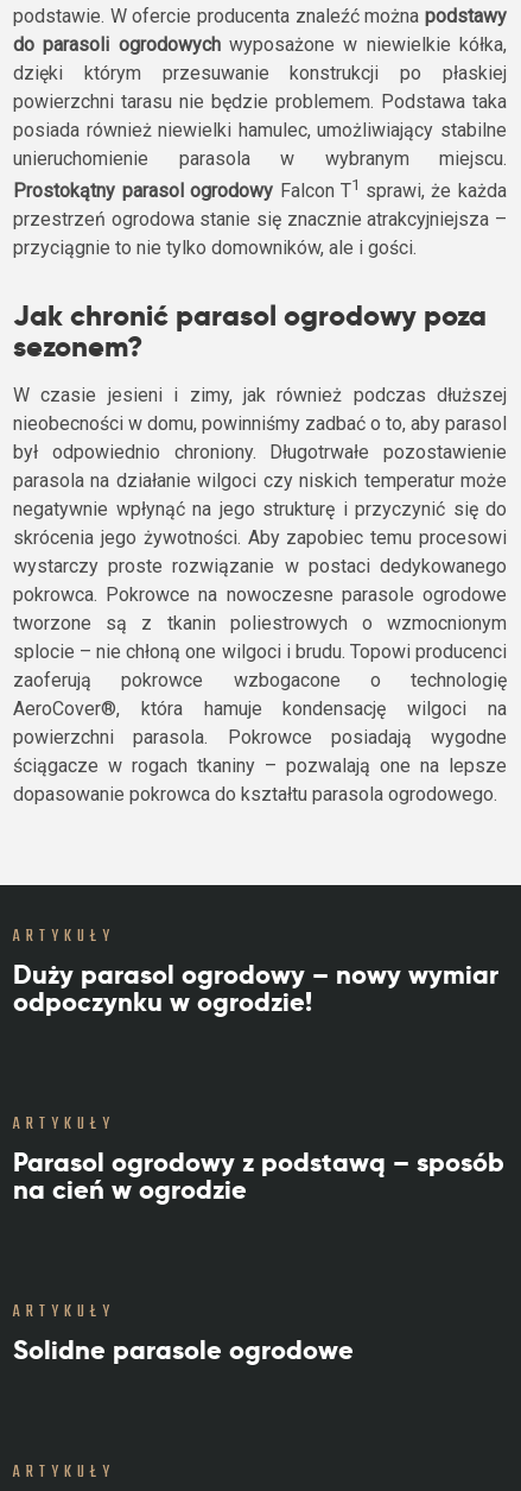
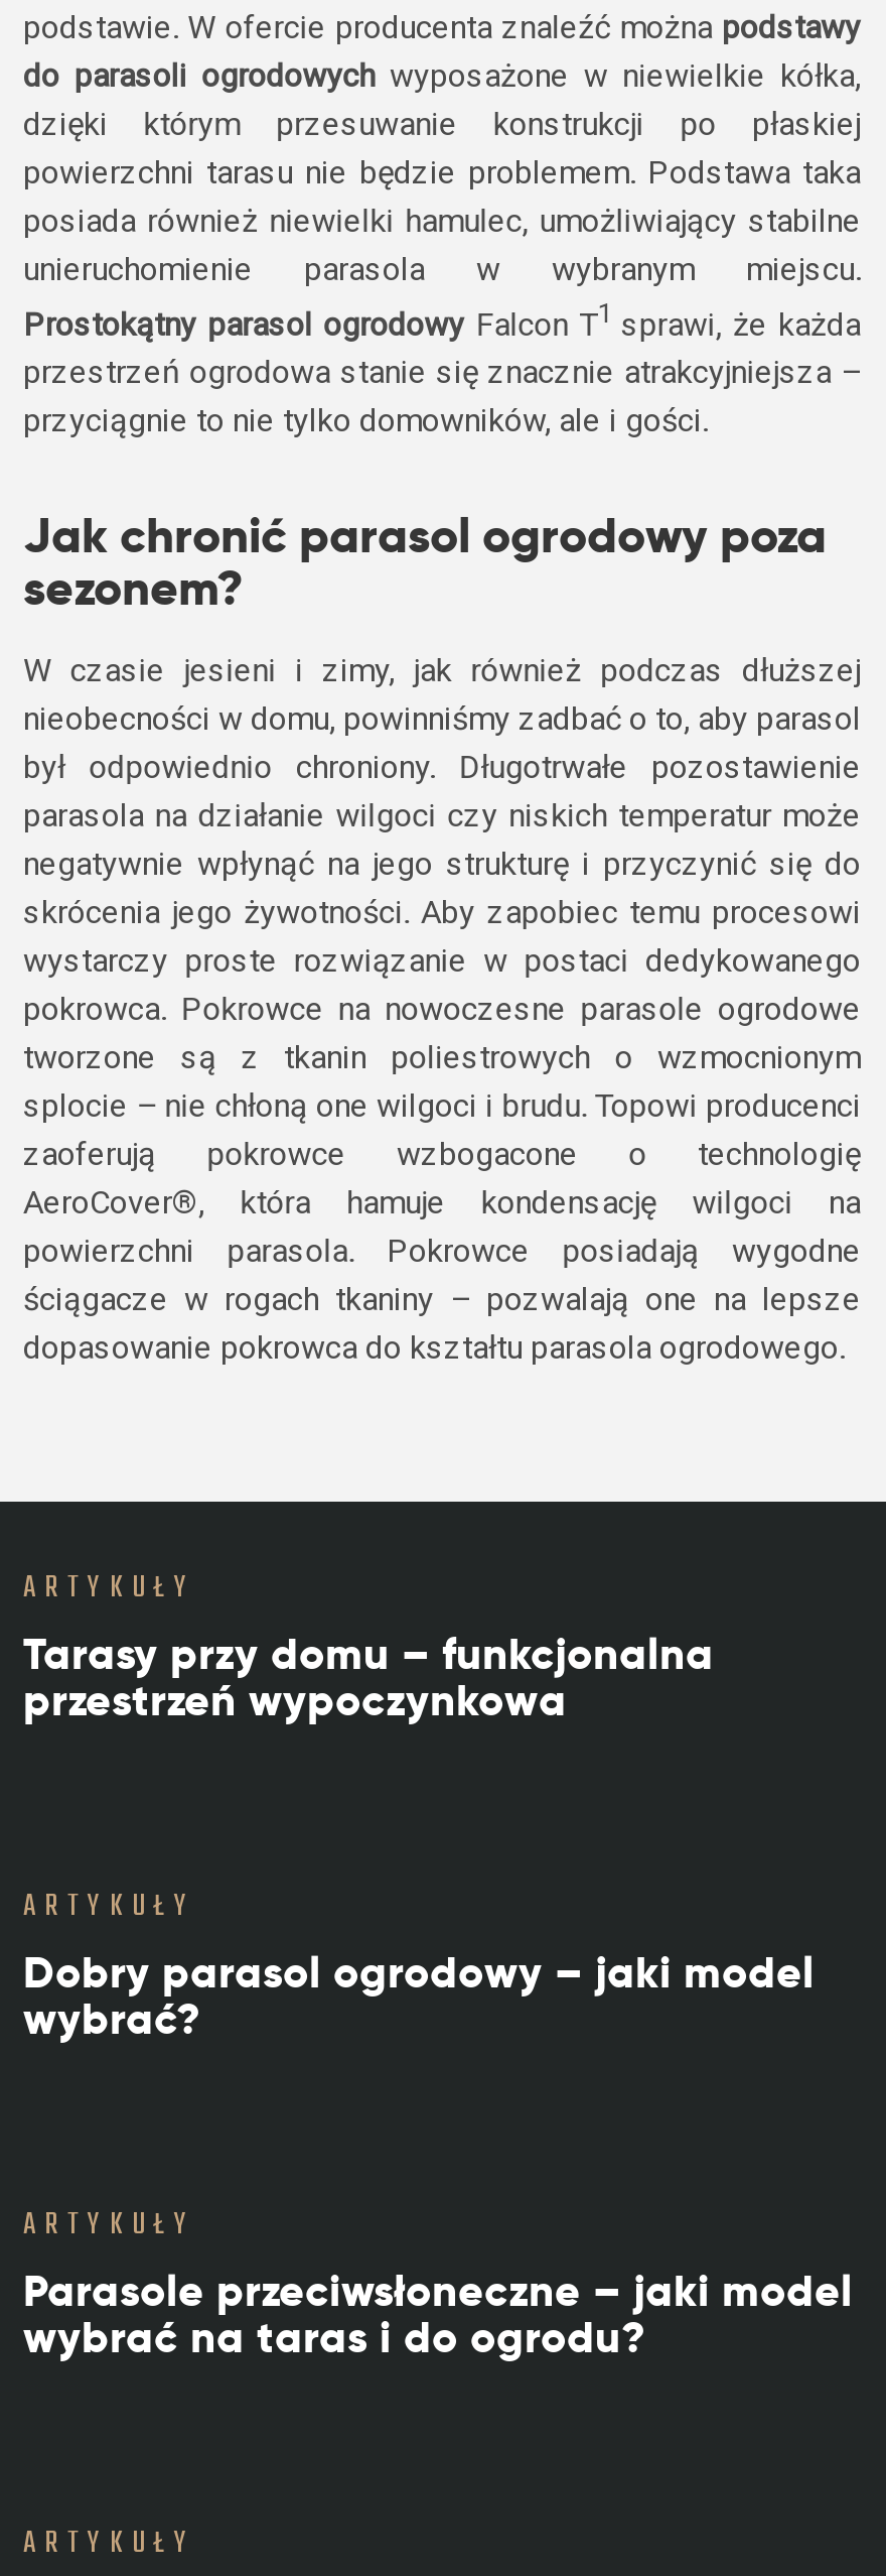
- Duży parasol ogrodowy – nowy wymiar
- odpoczynku w ogrodzie!
+ Tarasy przy domu – funkcjonalna
+ przestrzeń wypoczynkowa

- Parasol ogrodowy z podstawą – sposób
- na cień w ogrodzie
+ Dobry parasol ogrodowy – jaki model
+ wybrać?

- Solidne parasole ogrodowe
+ Parasole przeciwsłoneczne – jaki model
+ wybrać na taras i do ogrodu?
